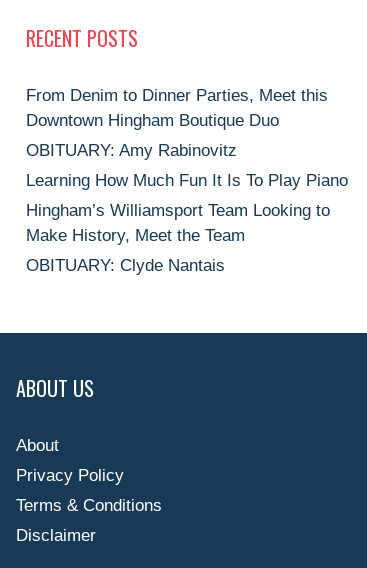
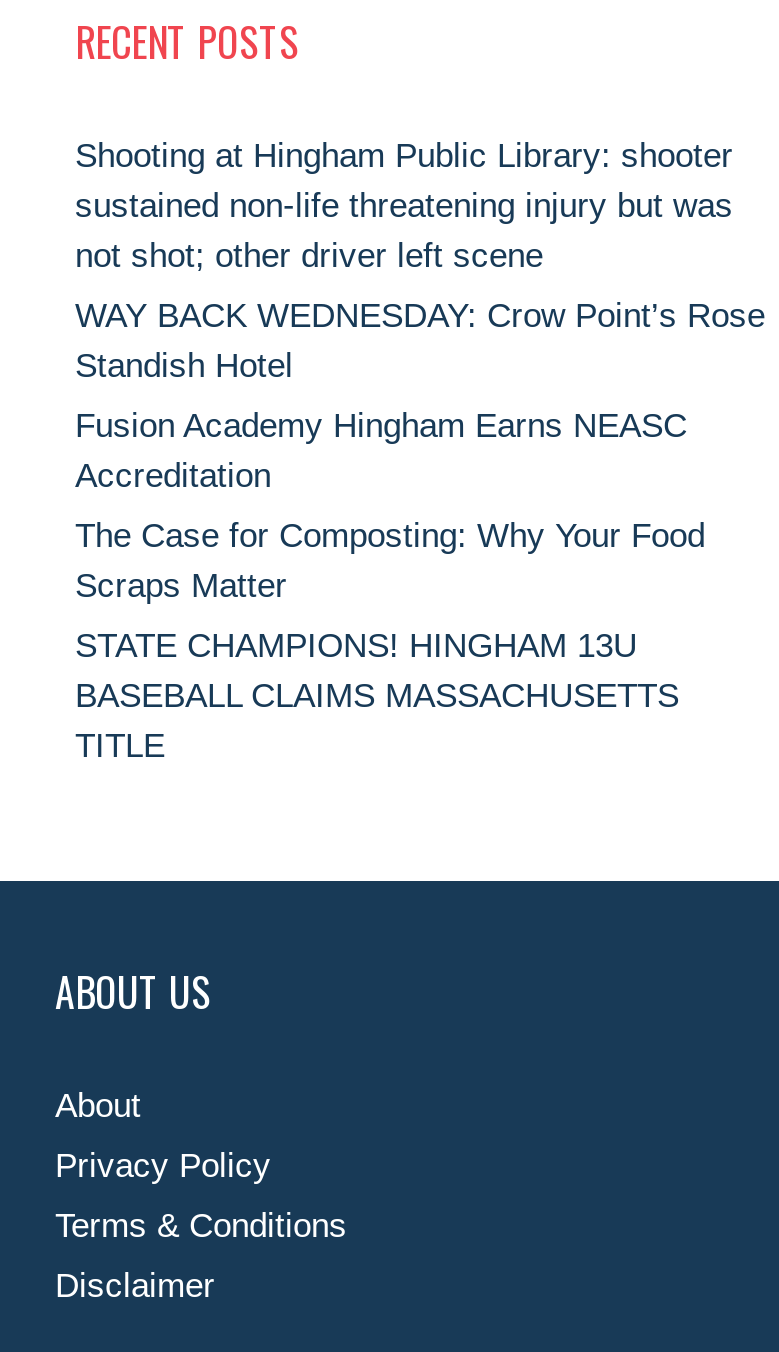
- From Denim to Dinner Parties, Meet this
- Downtown Hingham Boutique Duo
+ Shooting at Hingham Public Library: shooter
+ sustained non-life threatening injury but was
+ not shot; other driver left scene

- OBITUARY: Amy Rabinovitz
+ WAY BACK WEDNESDAY: Crow Point’s Rose
+ Standish Hotel

- Learning How Much Fun It Is To Play Piano
+ Fusion Academy Hingham Earns NEASC
+ Accreditation

- Hingham’s Williamsport Team Looking to
- Make History, Meet the Team
+ The Case for Composting: Why Your Food
+ Scraps Matter

- OBITUARY: Clyde Nantais
+ STATE CHAMPIONS! HINGHAM 13U
+ BASEBALL CLAIMS MASSACHUSETTS
+ TITLE
